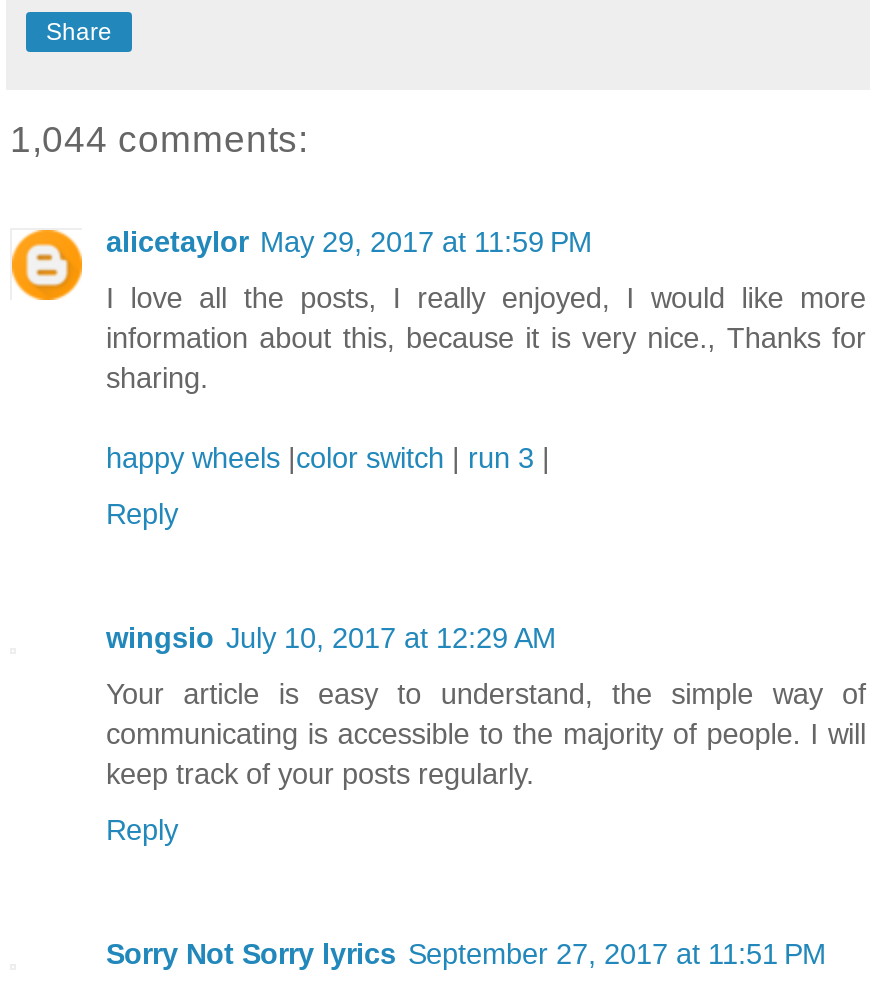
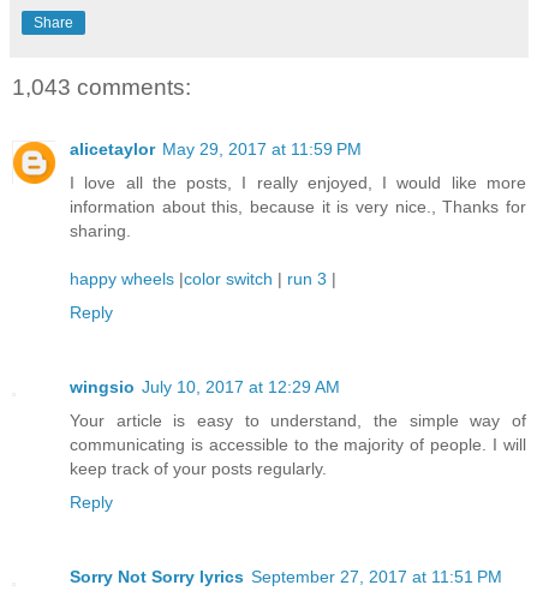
- 1,044 comments:
+ 1,043 comments:
